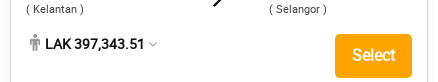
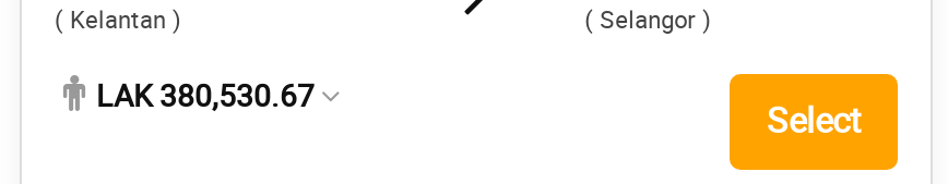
- LAK 397,343.51
+ LAK 380,530.67
